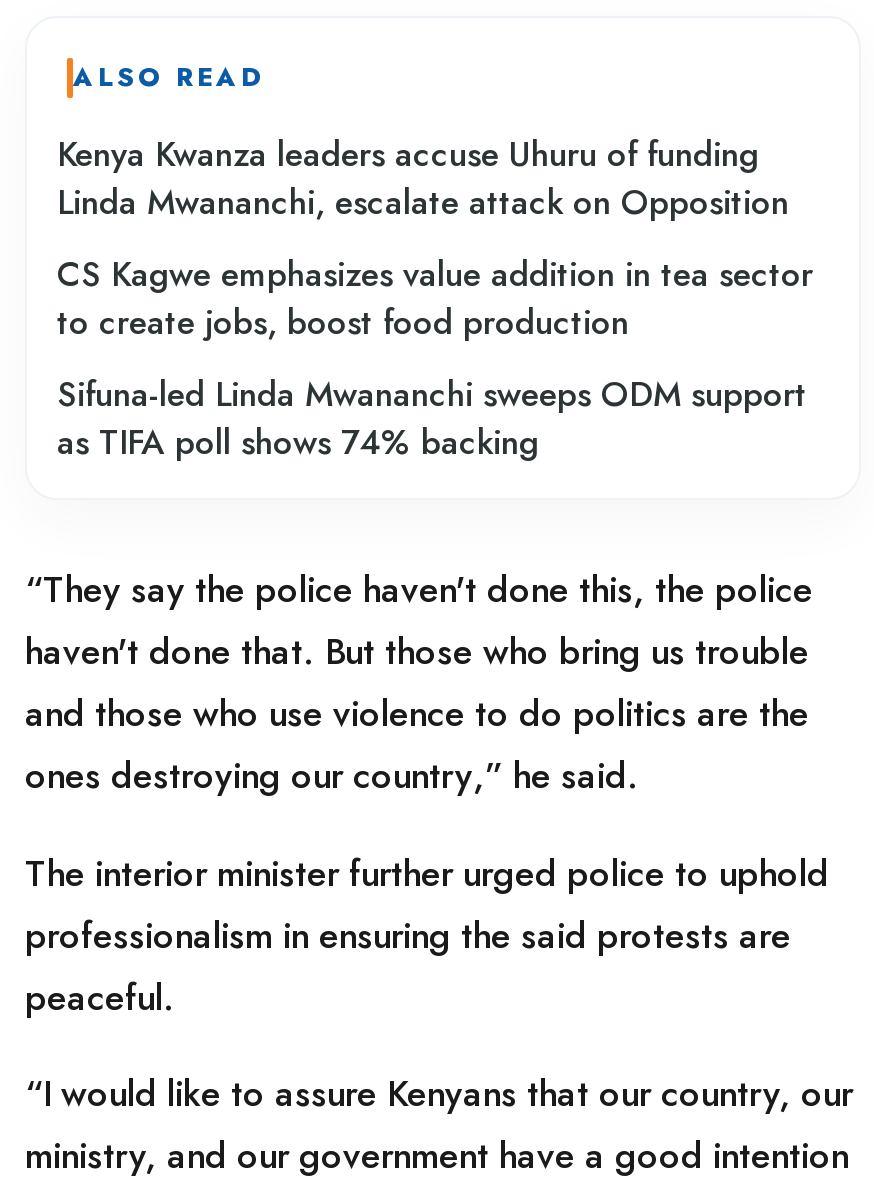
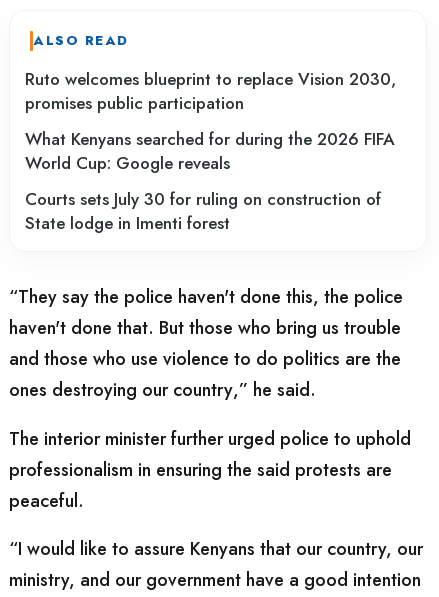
- Kenya Kwanza leaders accuse Uhuru of funding
- Linda Mwananchi, escalate attack on Opposition
+ Ruto welcomes blueprint to replace Vision 2030,
+ promises public participation

- CS Kagwe emphasizes value addition in tea sector
- to create jobs, boost food production
+ What Kenyans searched for during the 2026 FIFA
+ World Cup: Google reveals

- Sifuna-led Linda Mwananchi sweeps ODM support
- as TIFA poll shows 74% backing
+ Courts sets July 30 for ruling on construction of
+ State lodge in Imenti forest
